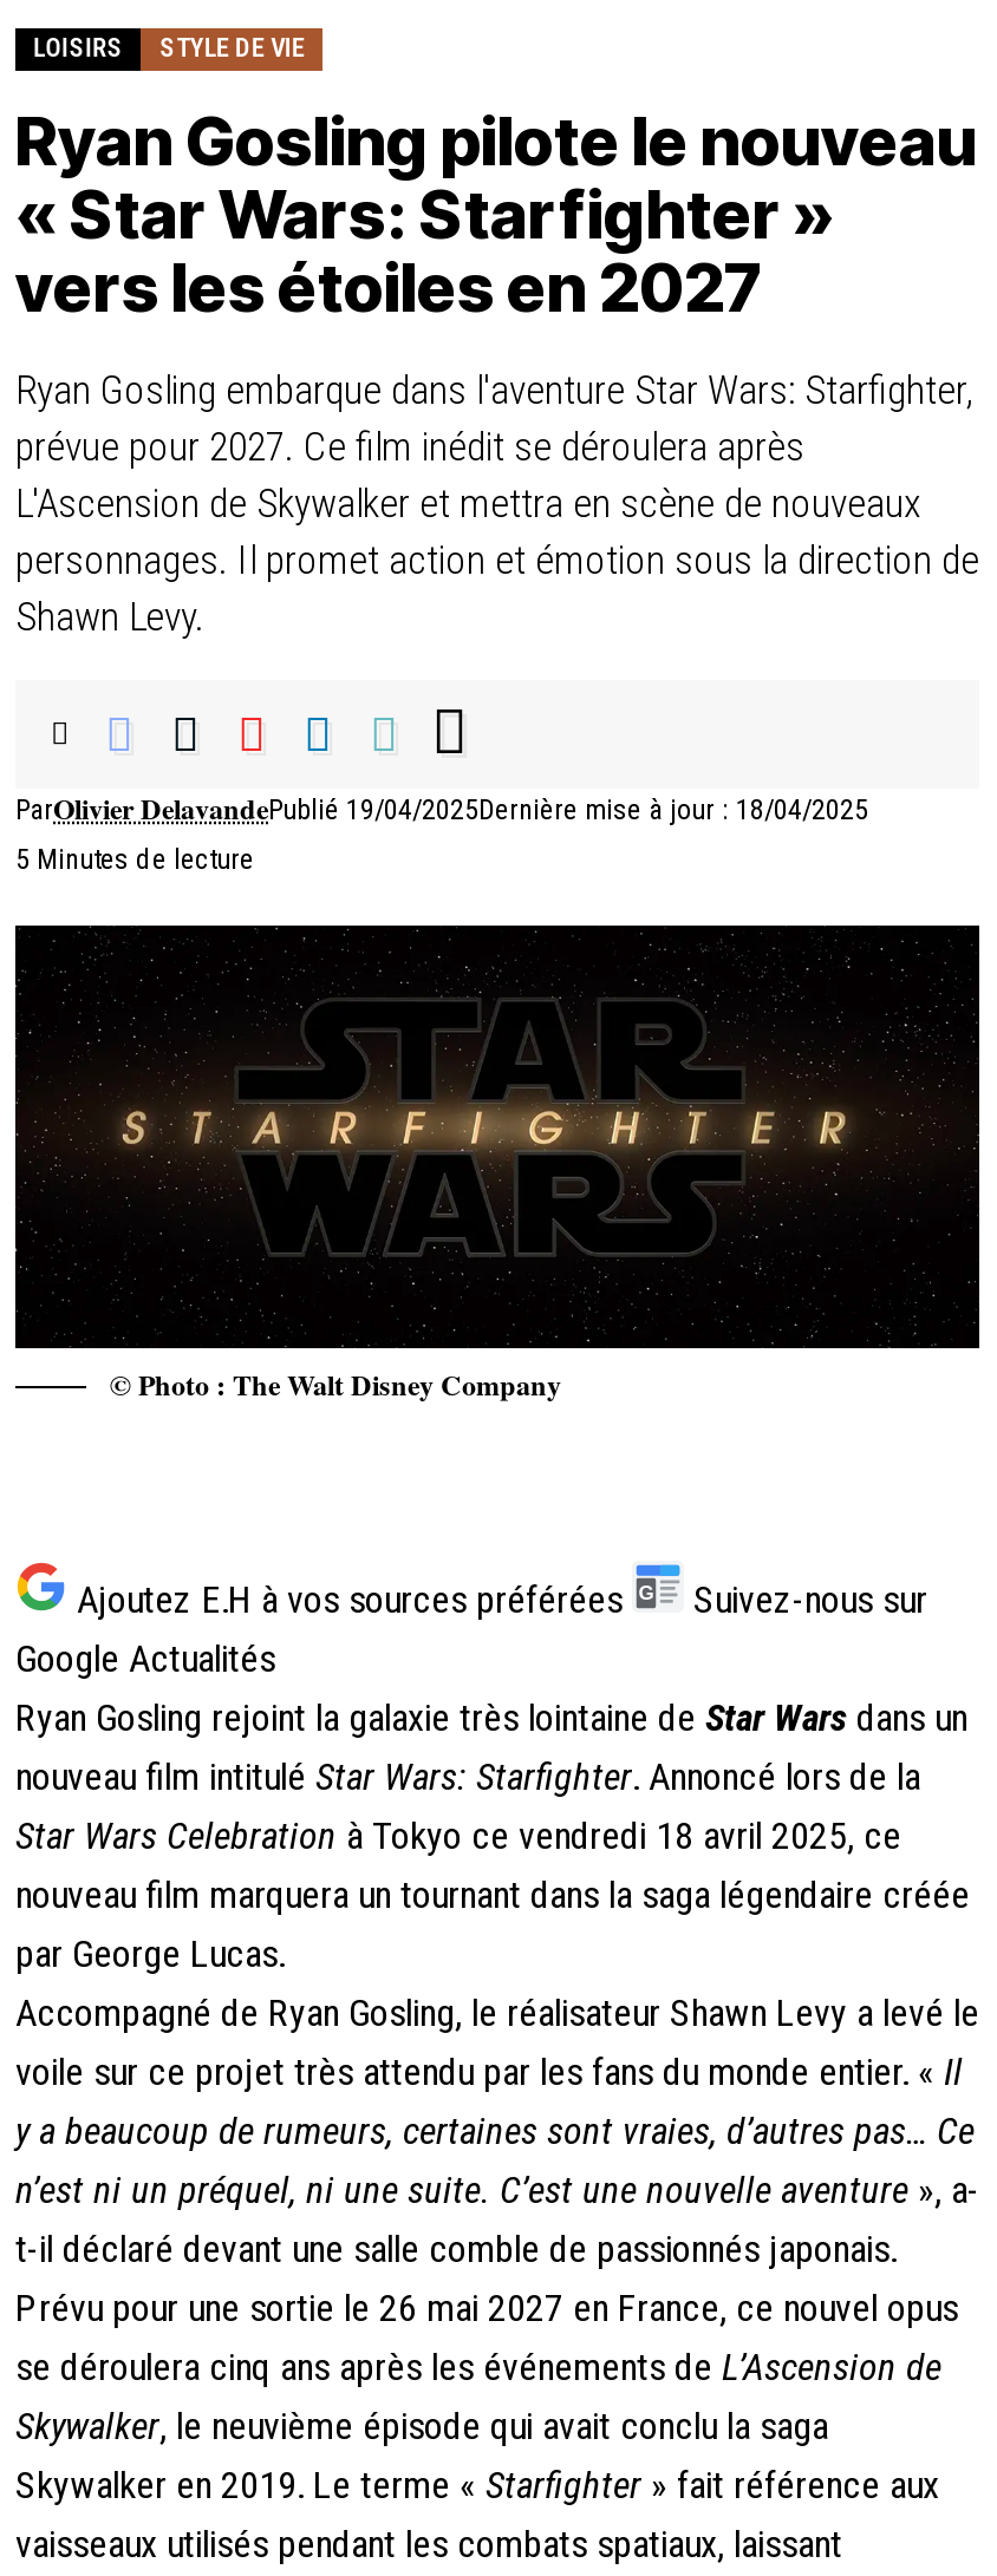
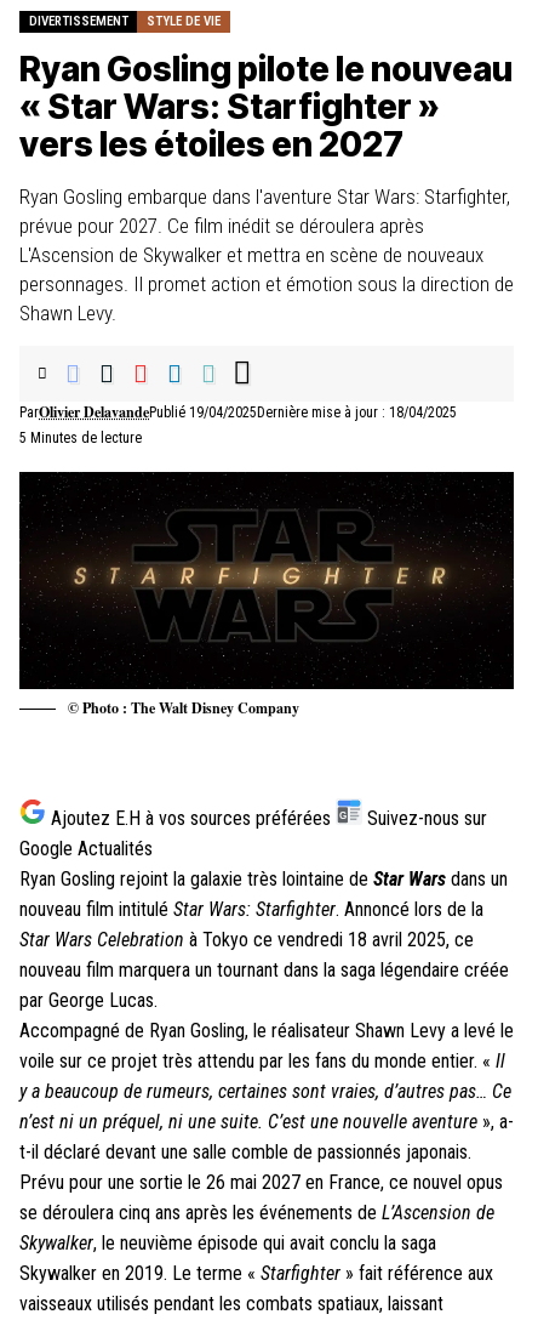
- LOISIRS
+ DIVERTISSEMENT
